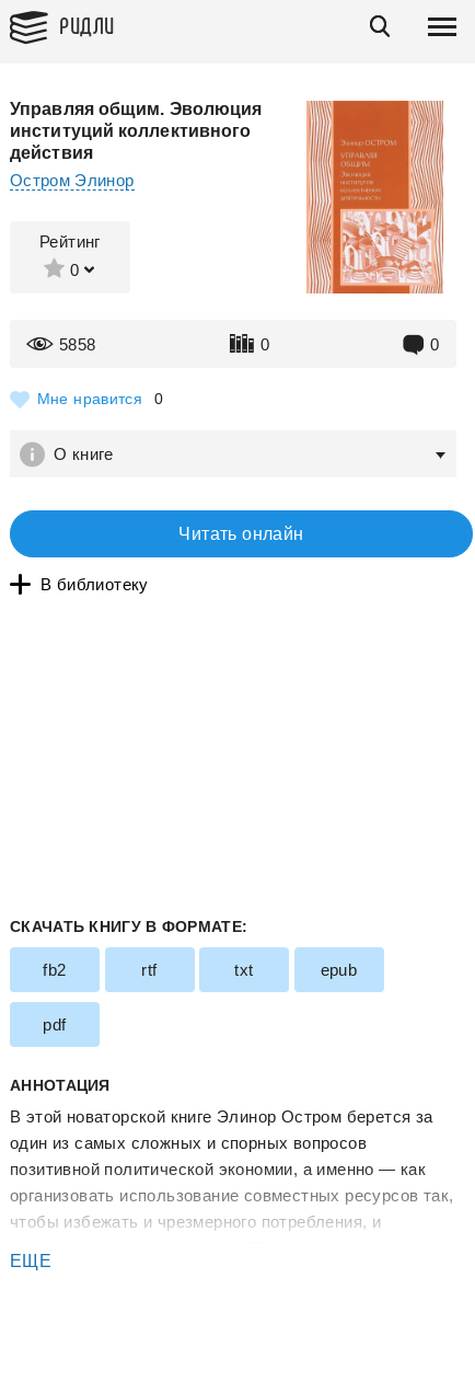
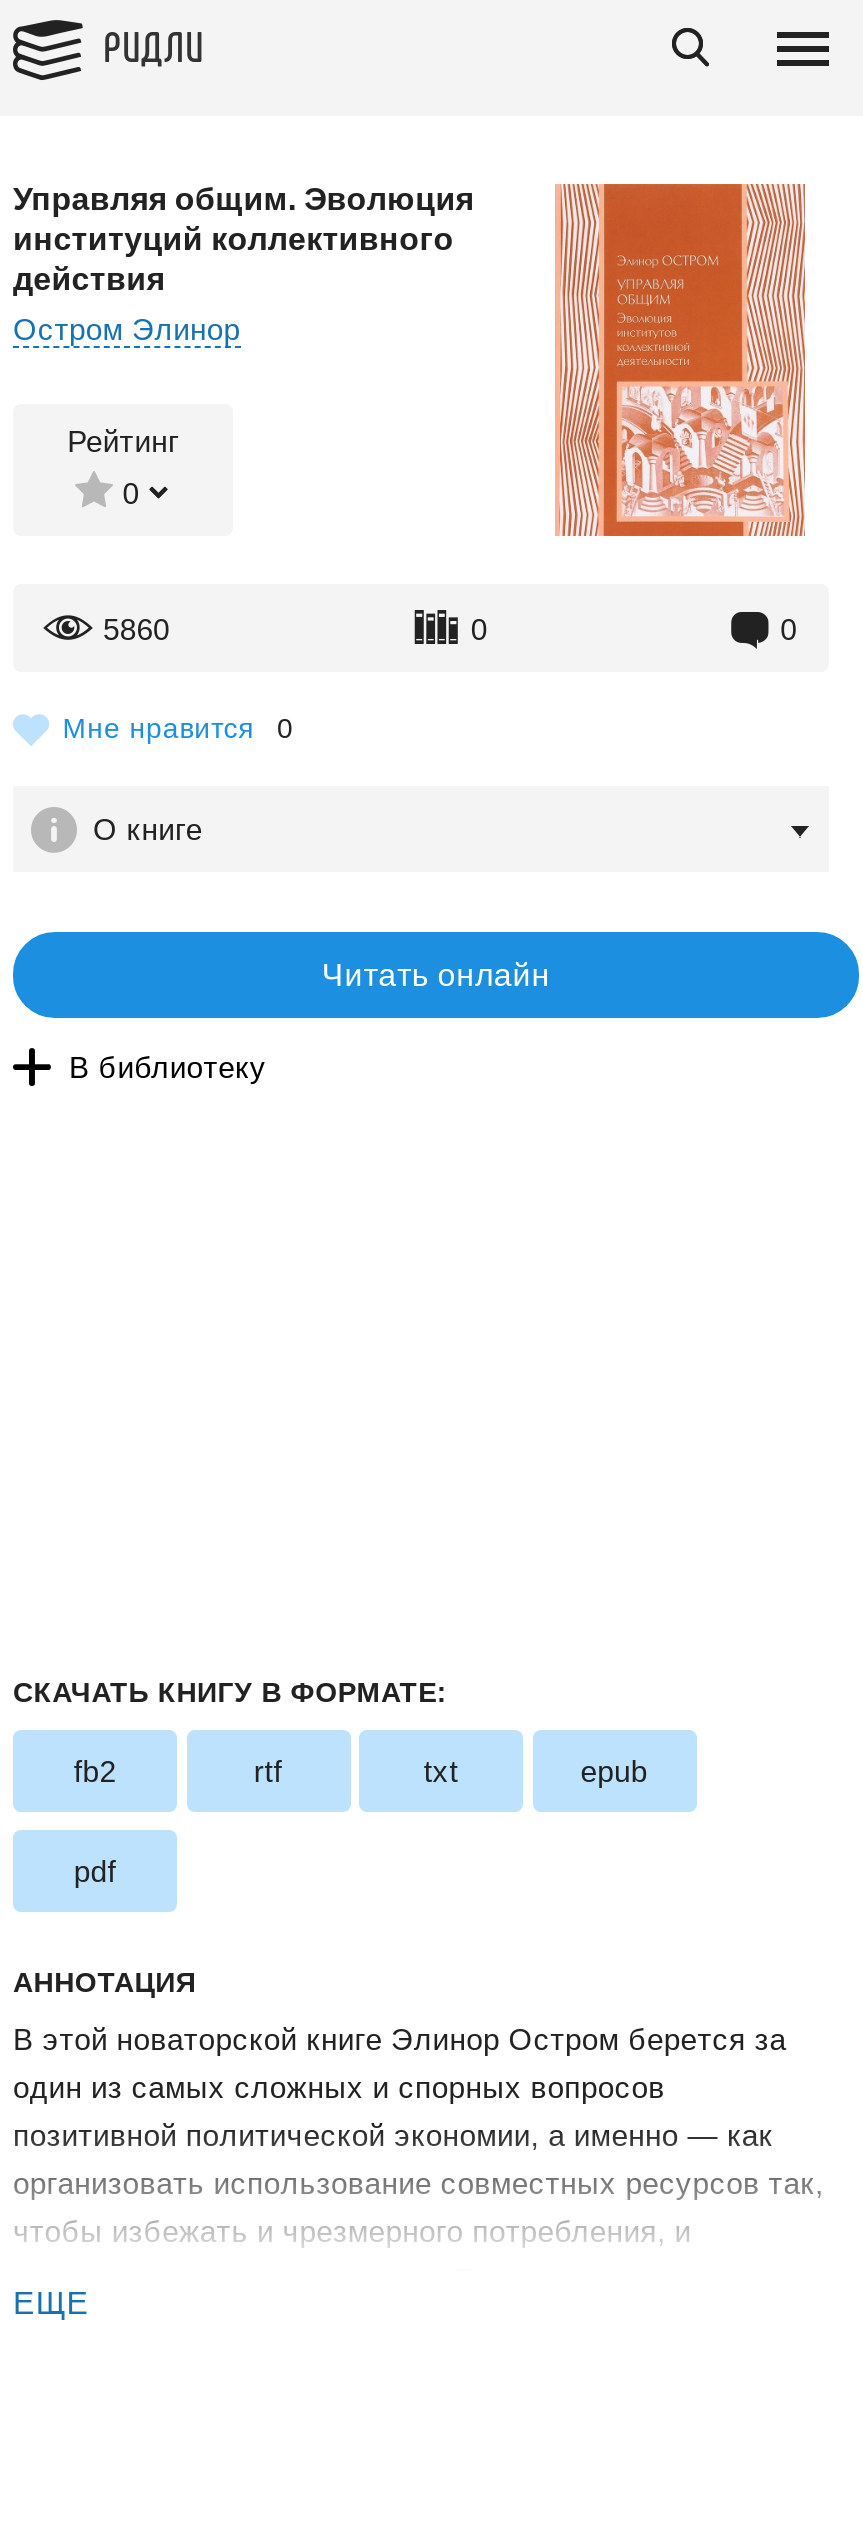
- 5858
+ 5860
